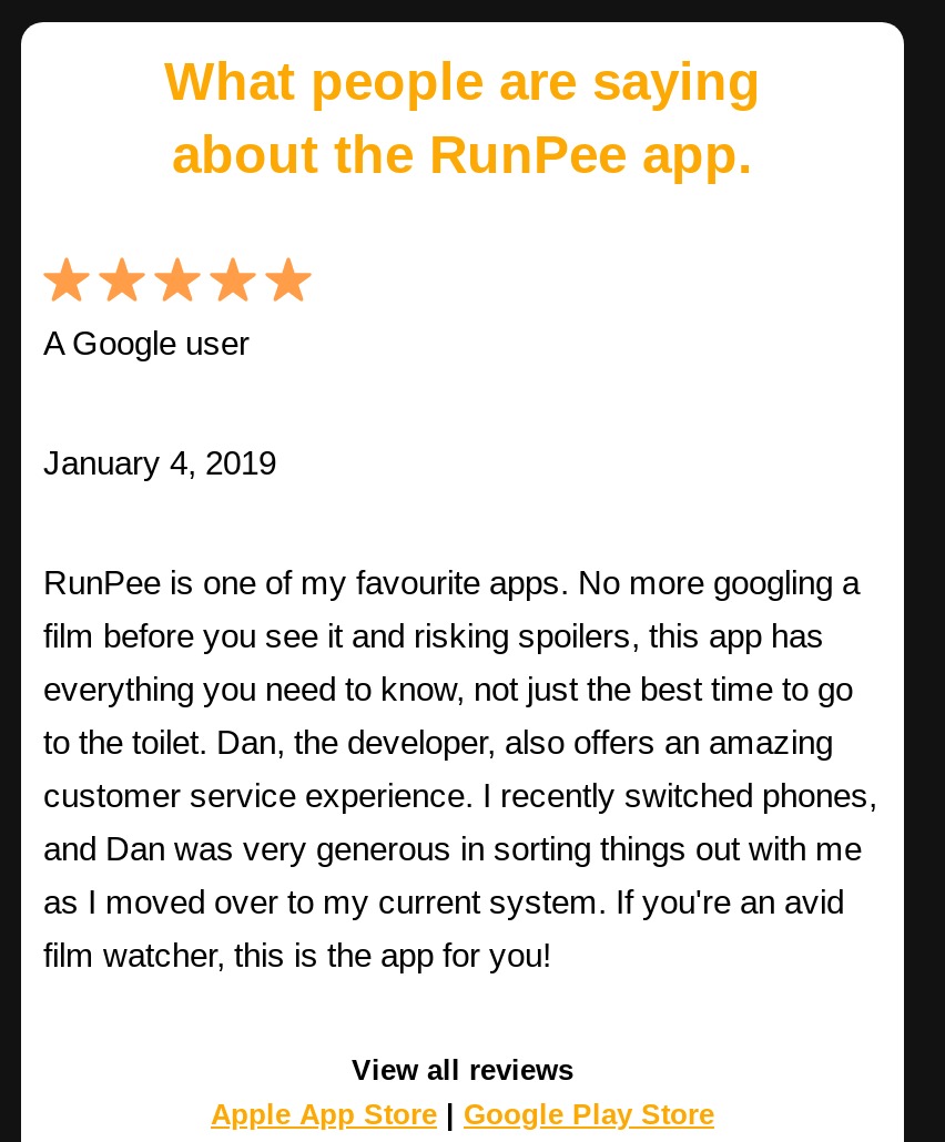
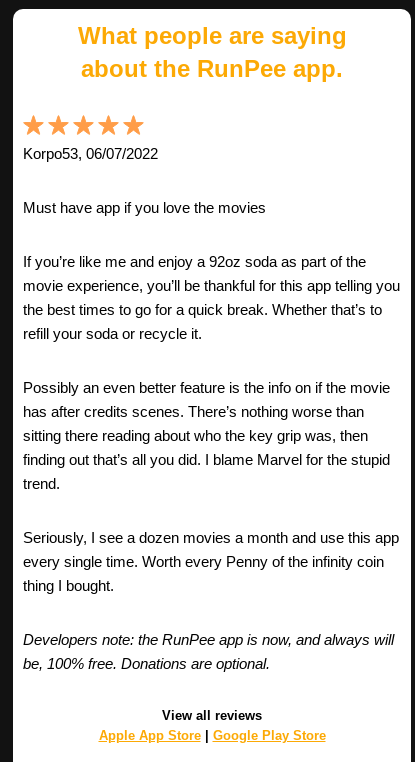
- A Google user
- January 4, 2019
- RunPee is one of my favourite apps. No more googling a
- film before you see it and risking spoilers, this app has
- everything you need to know, not just the best time to go
- to the toilet. Dan, the developer, also offers an amazing
- customer service experience. I recently switched phones,
- and Dan was very generous in sorting things out with me
- as I moved over to my current system. If you're an avid
- film watcher, this is the app for you!
+ Korpo53, 06/07/2022
+ Must have app if you love the movies
+ If you’re like me and enjoy a 92oz soda as part of the
+ movie experience, you’ll be thankful for this app telling you
+ the best times to go for a quick break. Whether that’s to
+ refill your soda or recycle it.
+ Possibly an even better feature is the info on if the movie
+ has after credits scenes. There’s nothing worse than
+ sitting there reading about who the key grip was, then
+ finding out that’s all you did. I blame Marvel for the stupid
+ trend.
+ Seriously, I see a dozen movies a month and use this app
+ every single time. Worth every Penny of the infinity coin
+ thing I bought.
+ Developers note: the RunPee app is now, and always will
+ be, 100% free. Donations are optional.
